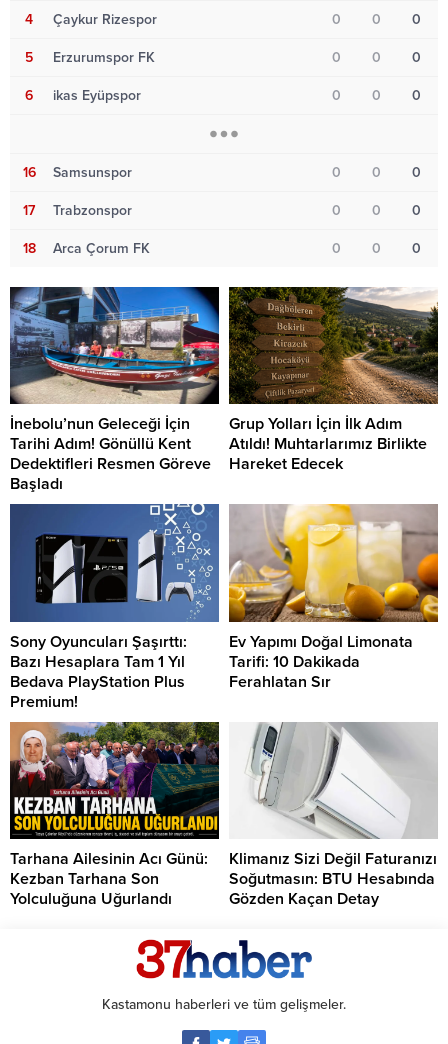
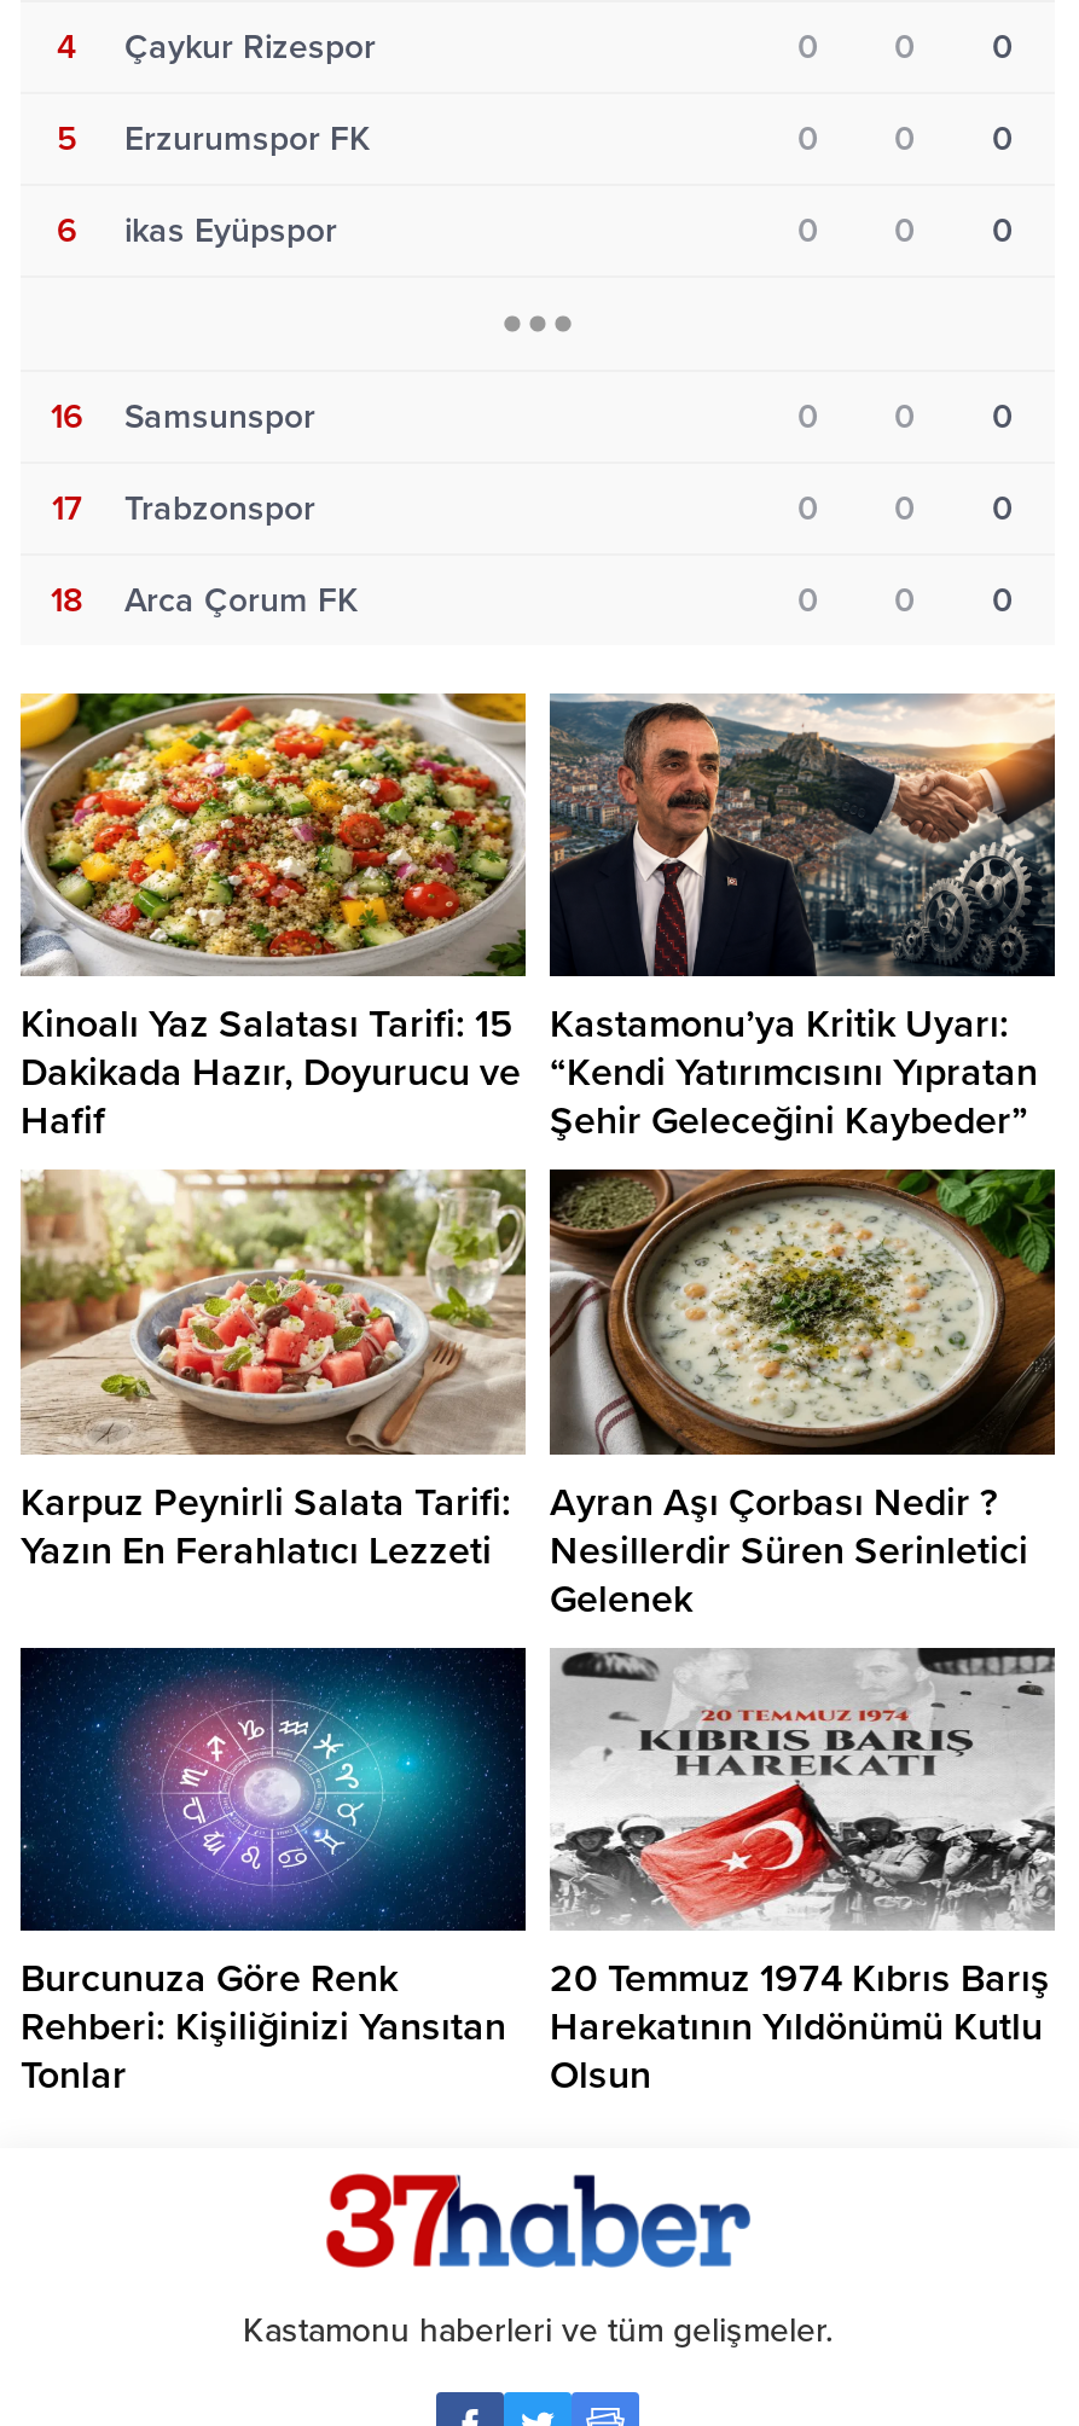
- [image]
- İnebolu’nun Geleceği İçin
- Tarihi Adım! Gönüllü Kent
- Dedektifleri Resmen Göreve
- Başladı
+ [image]
+ Kinoalı Yaz Salatası Tarifi: 15
+ Dakikada Hazır, Doyurucu ve
+ Hafif

- [image]
- Grup Yolları İçin İlk Adım
- Atıldı! Muhtarlarımız Birlikte
- Hareket Edecek
+ [image]
+ Kastamonu’ya Kritik Uyarı:
+ “Kendi Yatırımcısını Yıpratan
+ Şehir Geleceğini Kaybeder”

- [image]
- Sony Oyuncuları Şaşırttı:
- Bazı Hesaplara Tam 1 Yıl
- Bedava PlayStation Plus
- Premium!
+ [image]
+ Karpuz Peynirli Salata Tarifi:
+ Yazın En Ferahlatıcı Lezzeti

- [image]
- Ev Yapımı Doğal Limonata
- Tarifi: 10 Dakikada
- Ferahlatan Sır
+ [image]
+ Ayran Aşı Çorbası Nedir ?
+ Nesillerdir Süren Serinletici
+ Gelenek

- [image]
- Tarhana Ailesinin Acı Günü:
- Kezban Tarhana Son
- Yolculuğuna Uğurlandı
+ [image]
+ Burcunuza Göre Renk
+ Rehberi: Kişiliğinizi Yansıtan
+ Tonlar

- [image]
+ [image]

- Klimanız Sizi Değil Faturanızı
- Soğutmasın: BTU Hesabında
- Gözden Kaçan Detay
+ 20 Temmuz 1974 Kıbrıs Barış
+ Harekatının Yıldönümü Kutlu
+ Olsun
